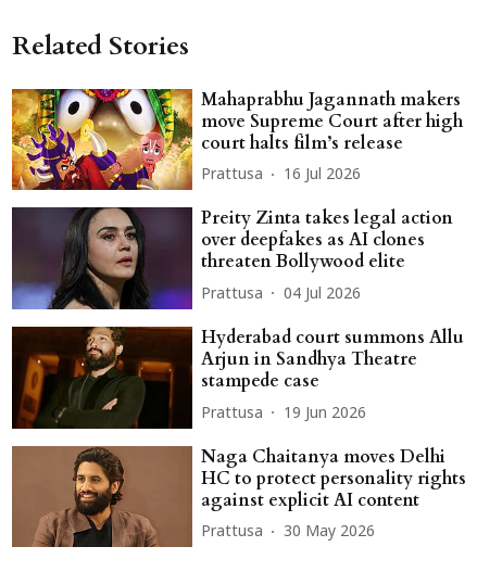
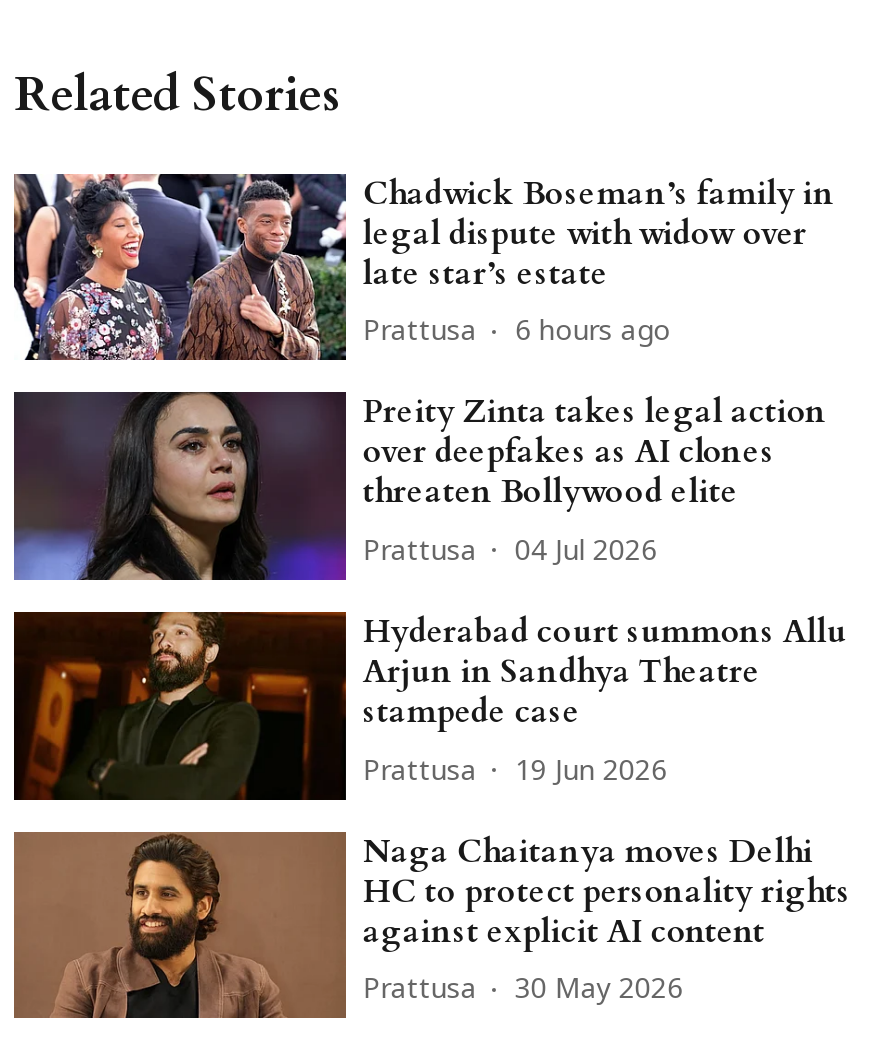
- [image]
- Mahaprabhu Jagannath makers
- move Supreme Court after high
- court halts film’s release
+ [image]
+ Chadwick Boseman’s family in
+ legal dispute with widow over
+ late star’s estate

- Prattusa 16 Jul 2026
+ Prattusa 6 hours ago
